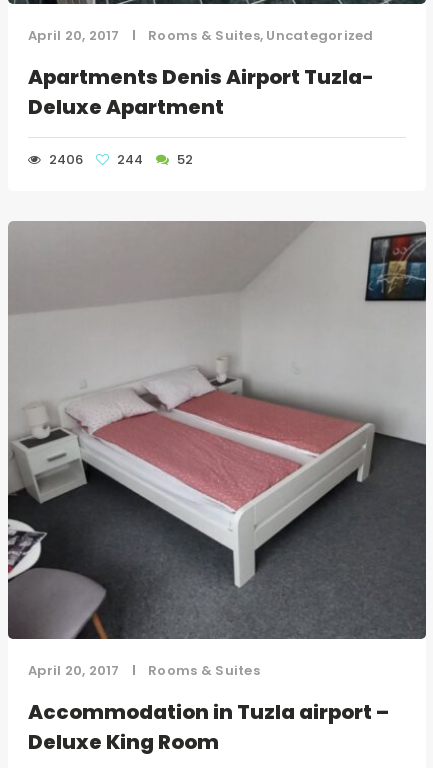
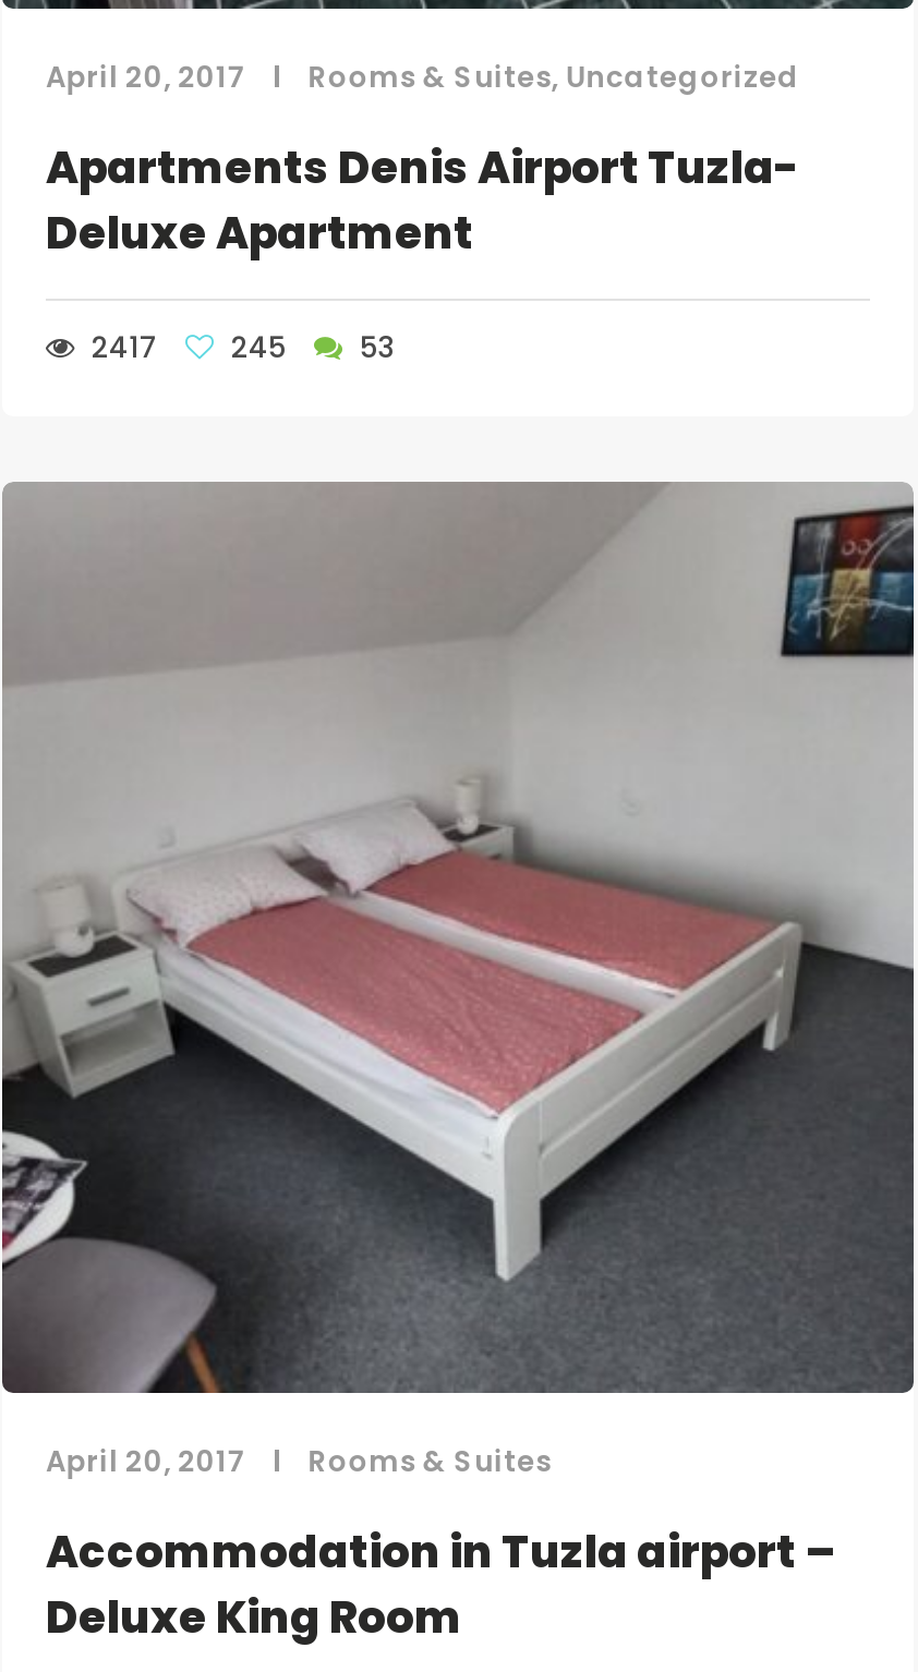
- 2406
+ 2417

- 244
+ 245

- 52
+ 53
